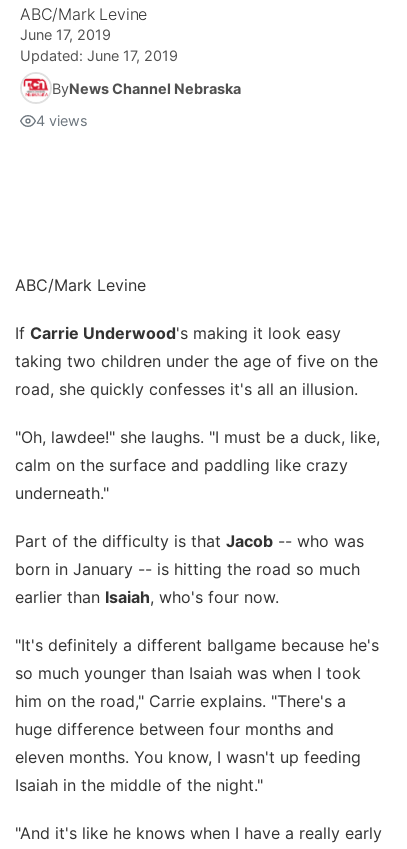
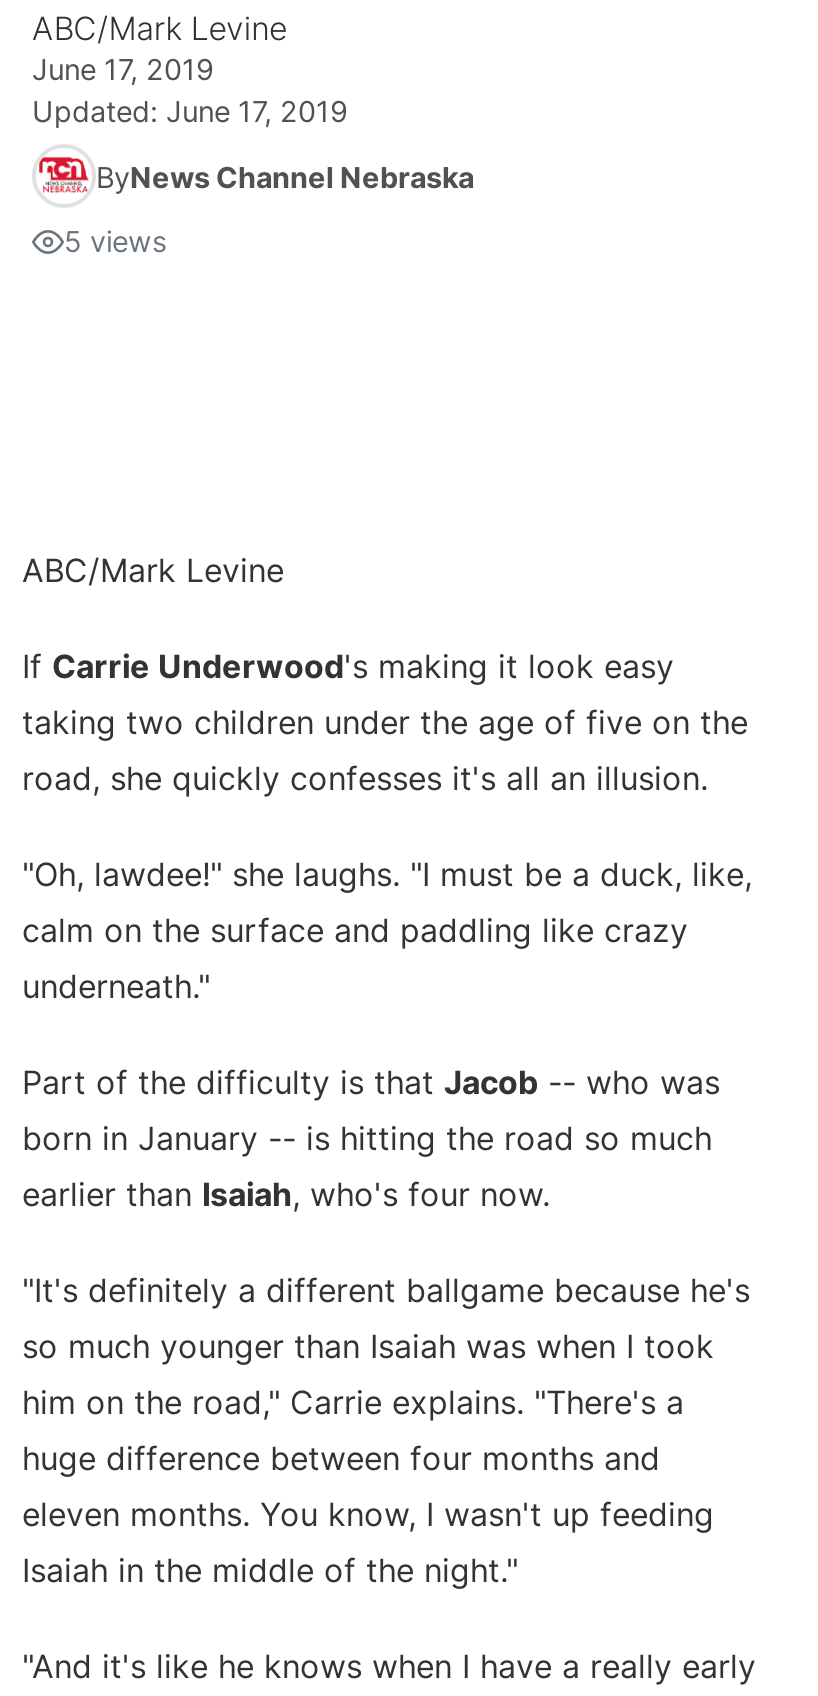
- 4 views
+ 5 views
